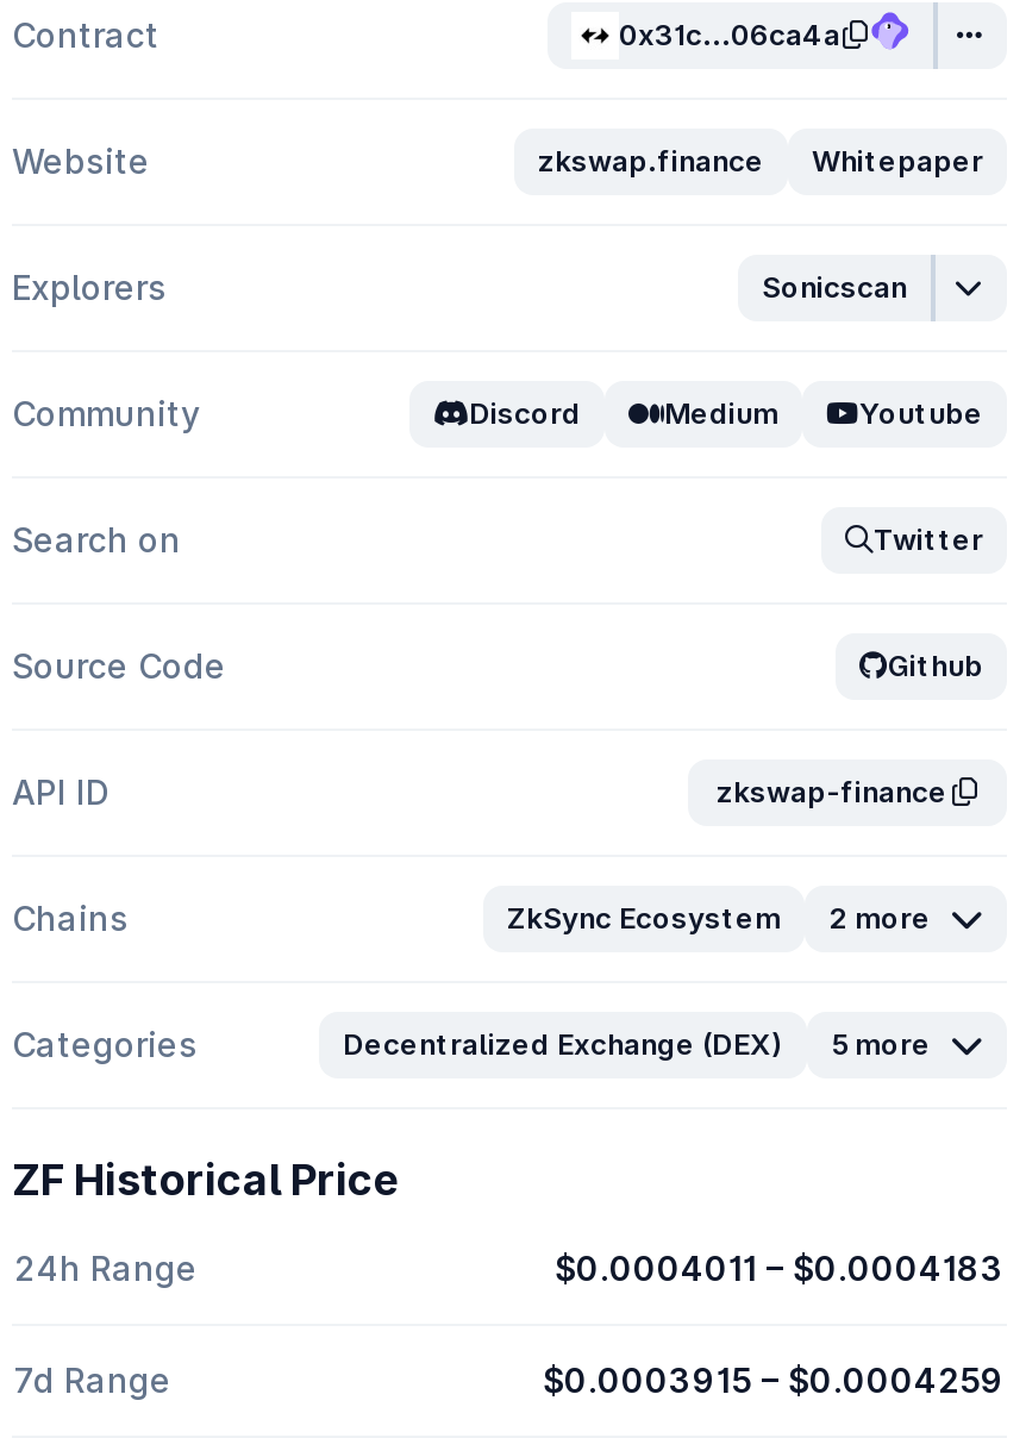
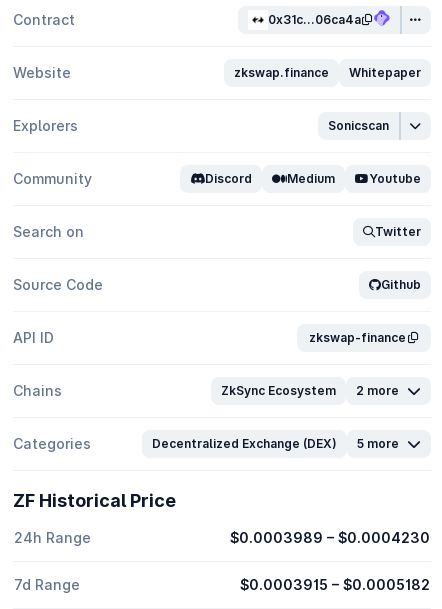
- $0.0004011 – $0.0004183
+ $0.0003989 – $0.0004230

- $0.0003915 – $0.0004259
+ $0.0003915 – $0.0005182
